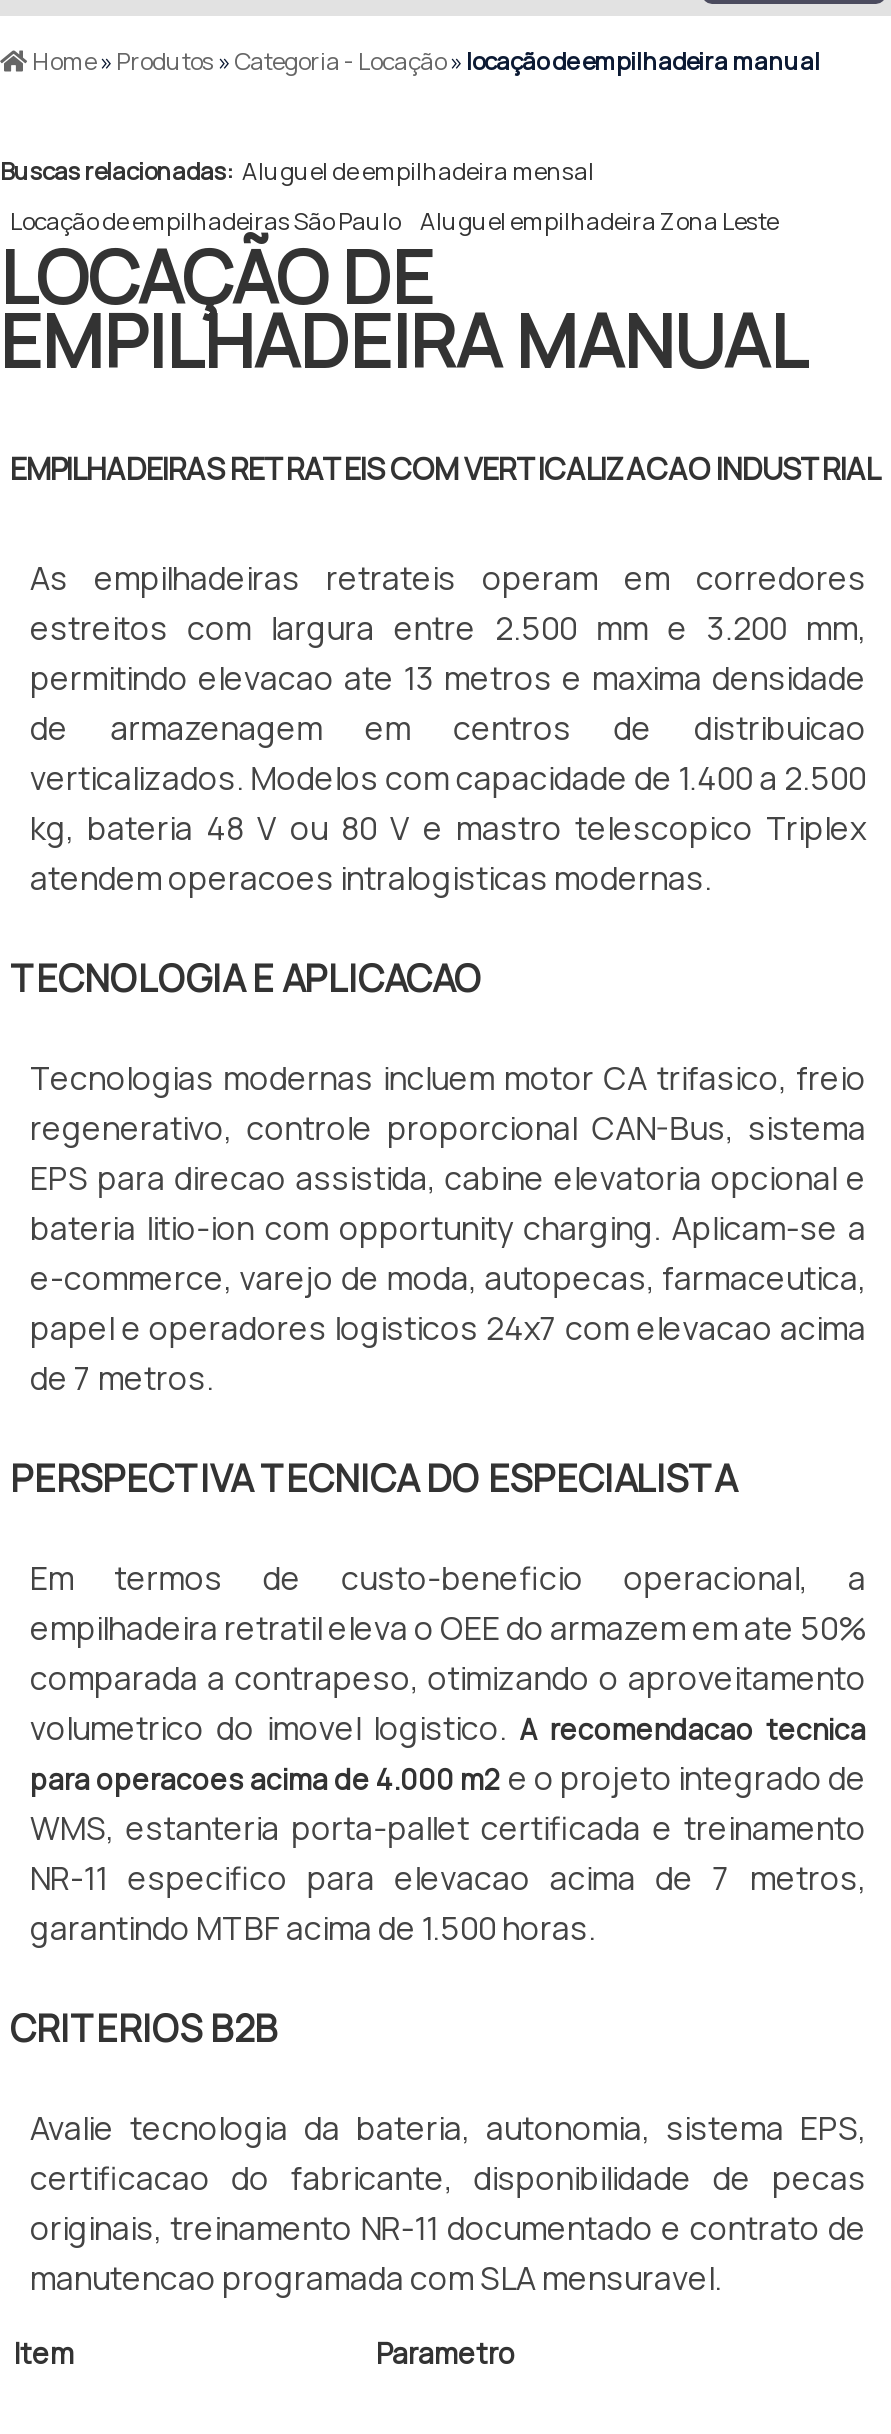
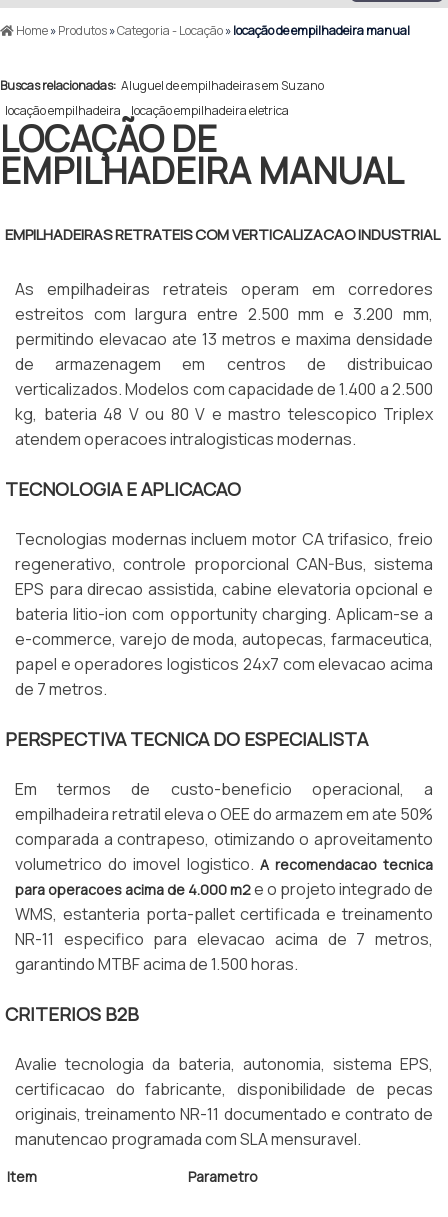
- Buscas relacionadas: Aluguel de empilhadeira mensal
+ Buscas relacionadas: Aluguel de empilhadeiras em Suzano

- Locação de empilhadeiras São Paulo Aluguel empilhadeira Zona Leste
+ locação empilhadeira locação empilhadeira eletrica
